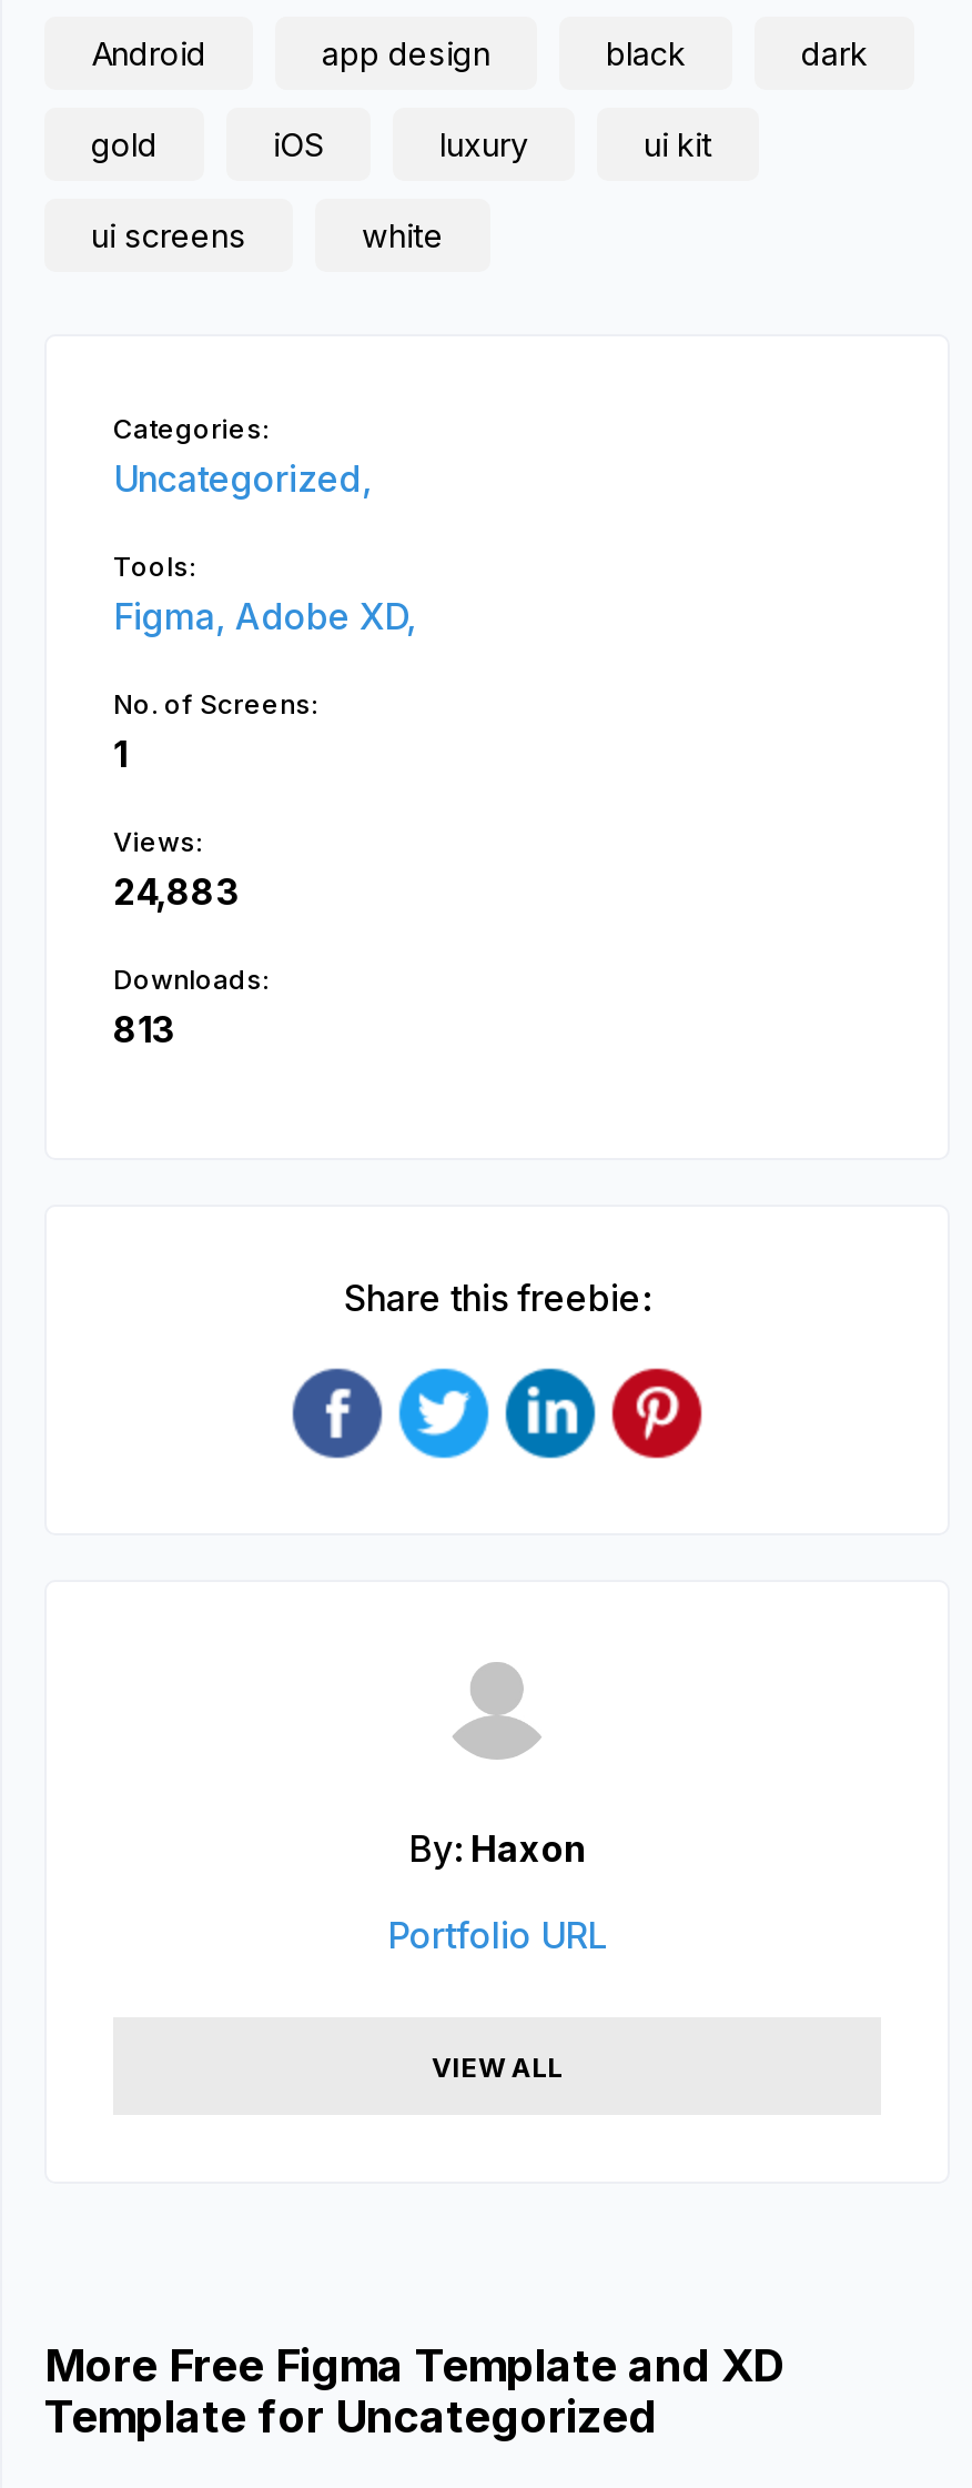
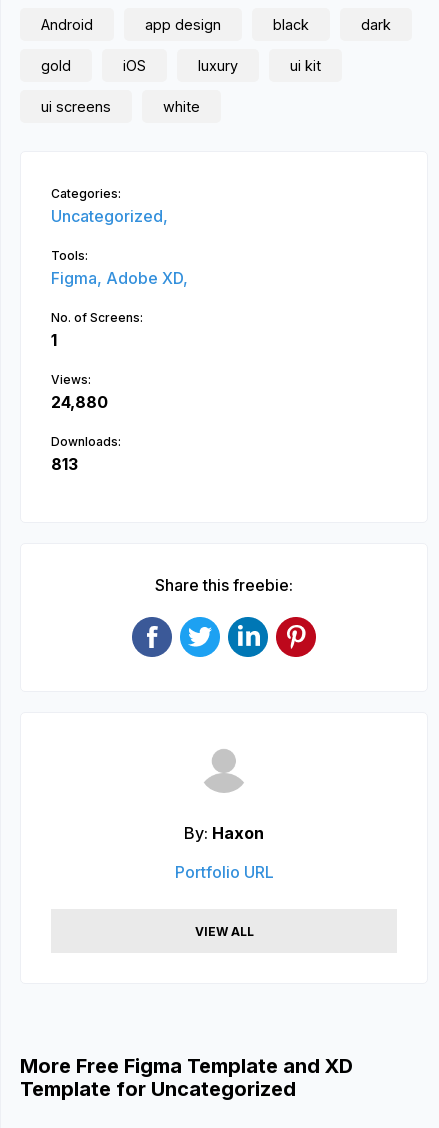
- 24,883
+ 24,880
